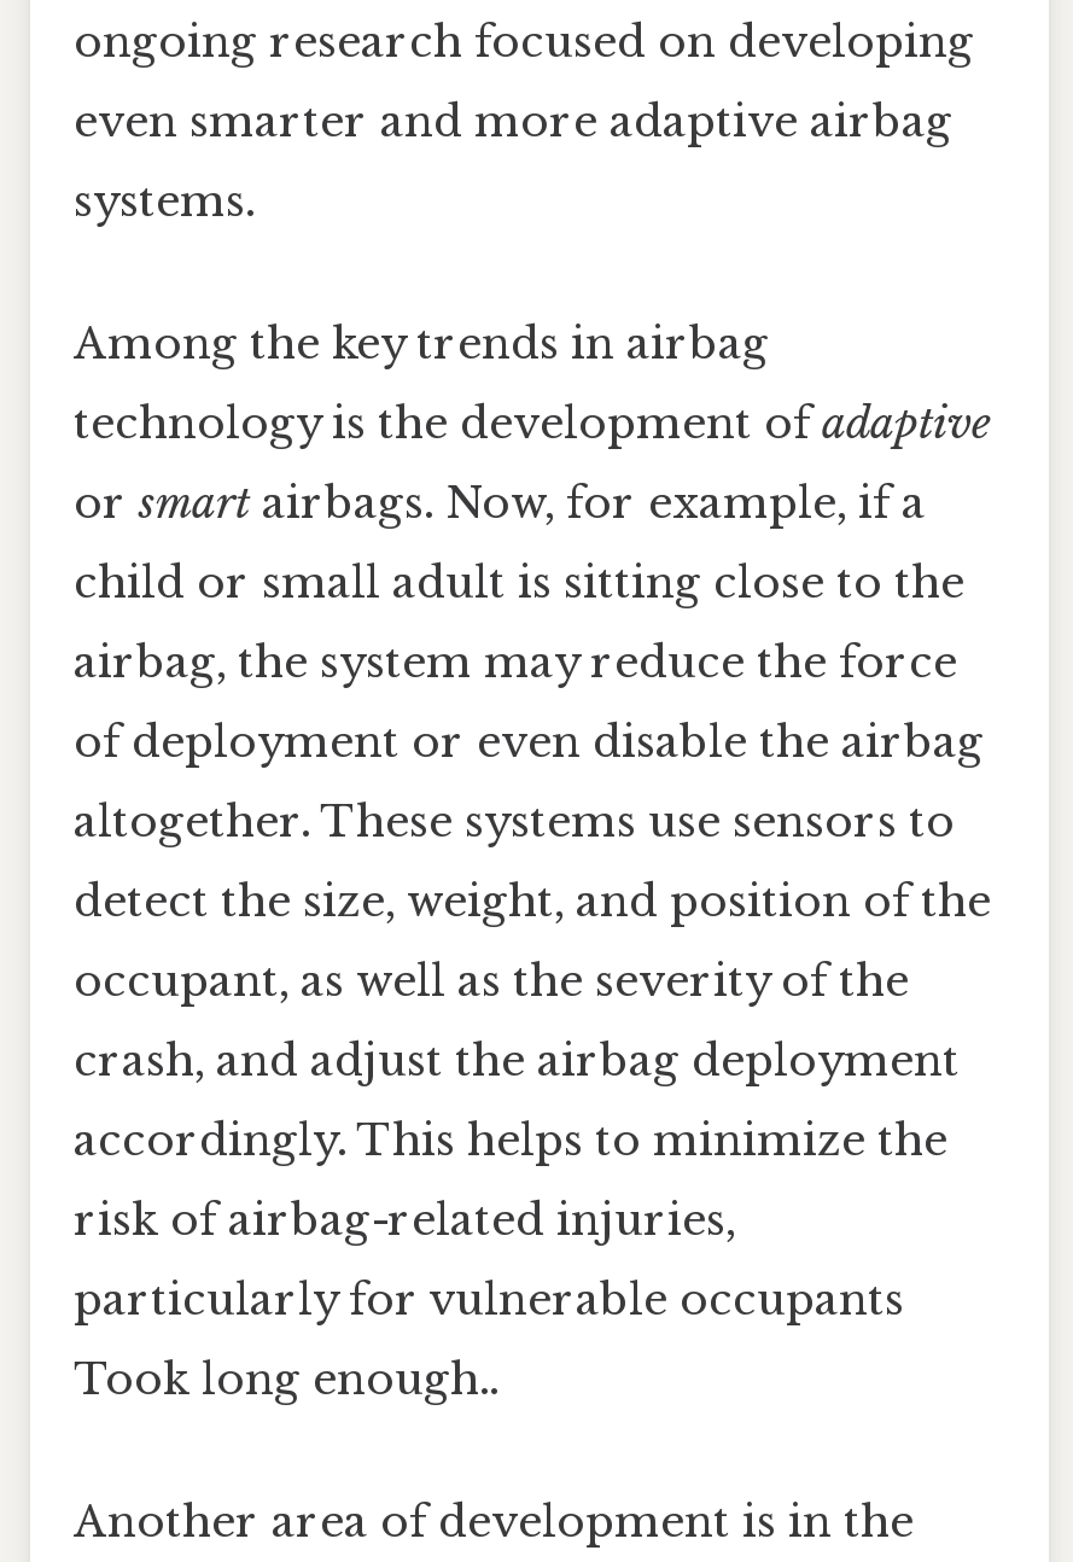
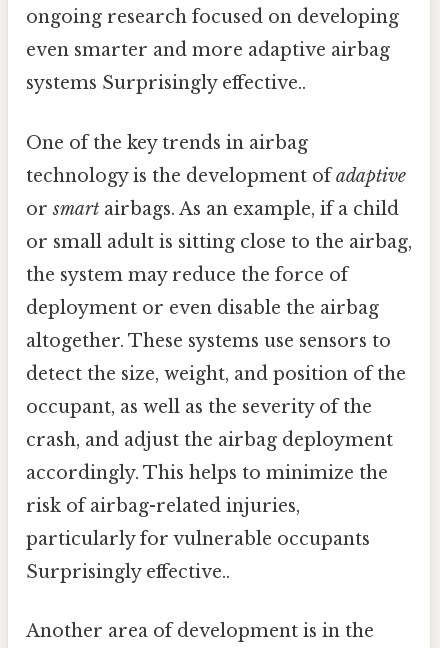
- systems.
+ systems Surprisingly effective..

- Among the key trends in airbag
+ One of the key trends in airbag

- or smart airbags. Now, for example, if a
+ or smart airbags. As an example, if a child

- child or small adult is sitting close to the
+ or small adult is sitting close to the airbag,

- airbag, the system may reduce the force
+ the system may reduce the force of

- of deployment or even disable the airbag
+ deployment or even disable the airbag

- Took long enough..
+ Surprisingly effective..
